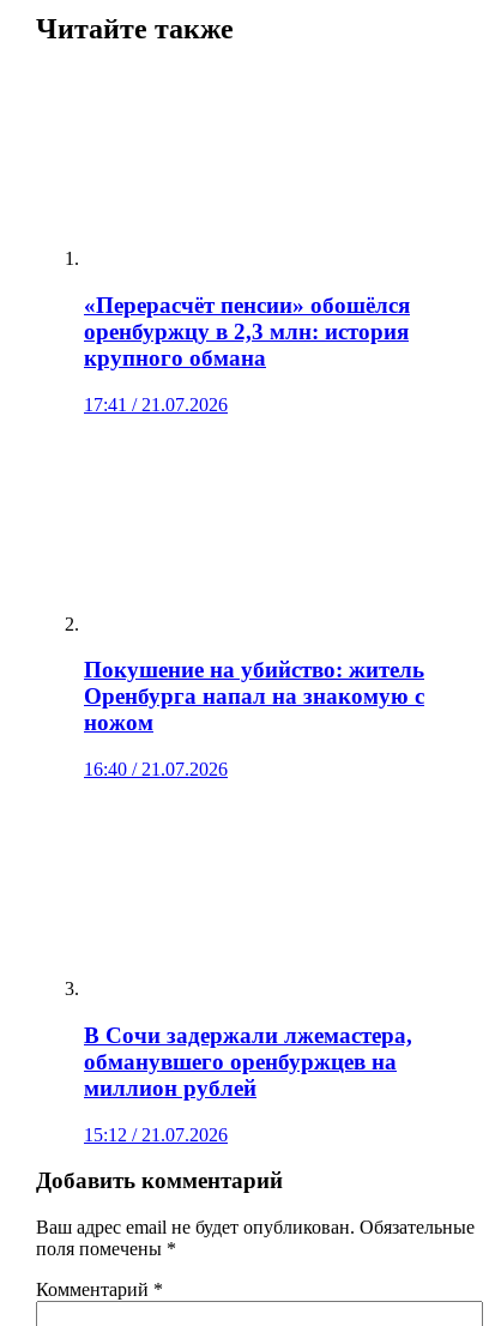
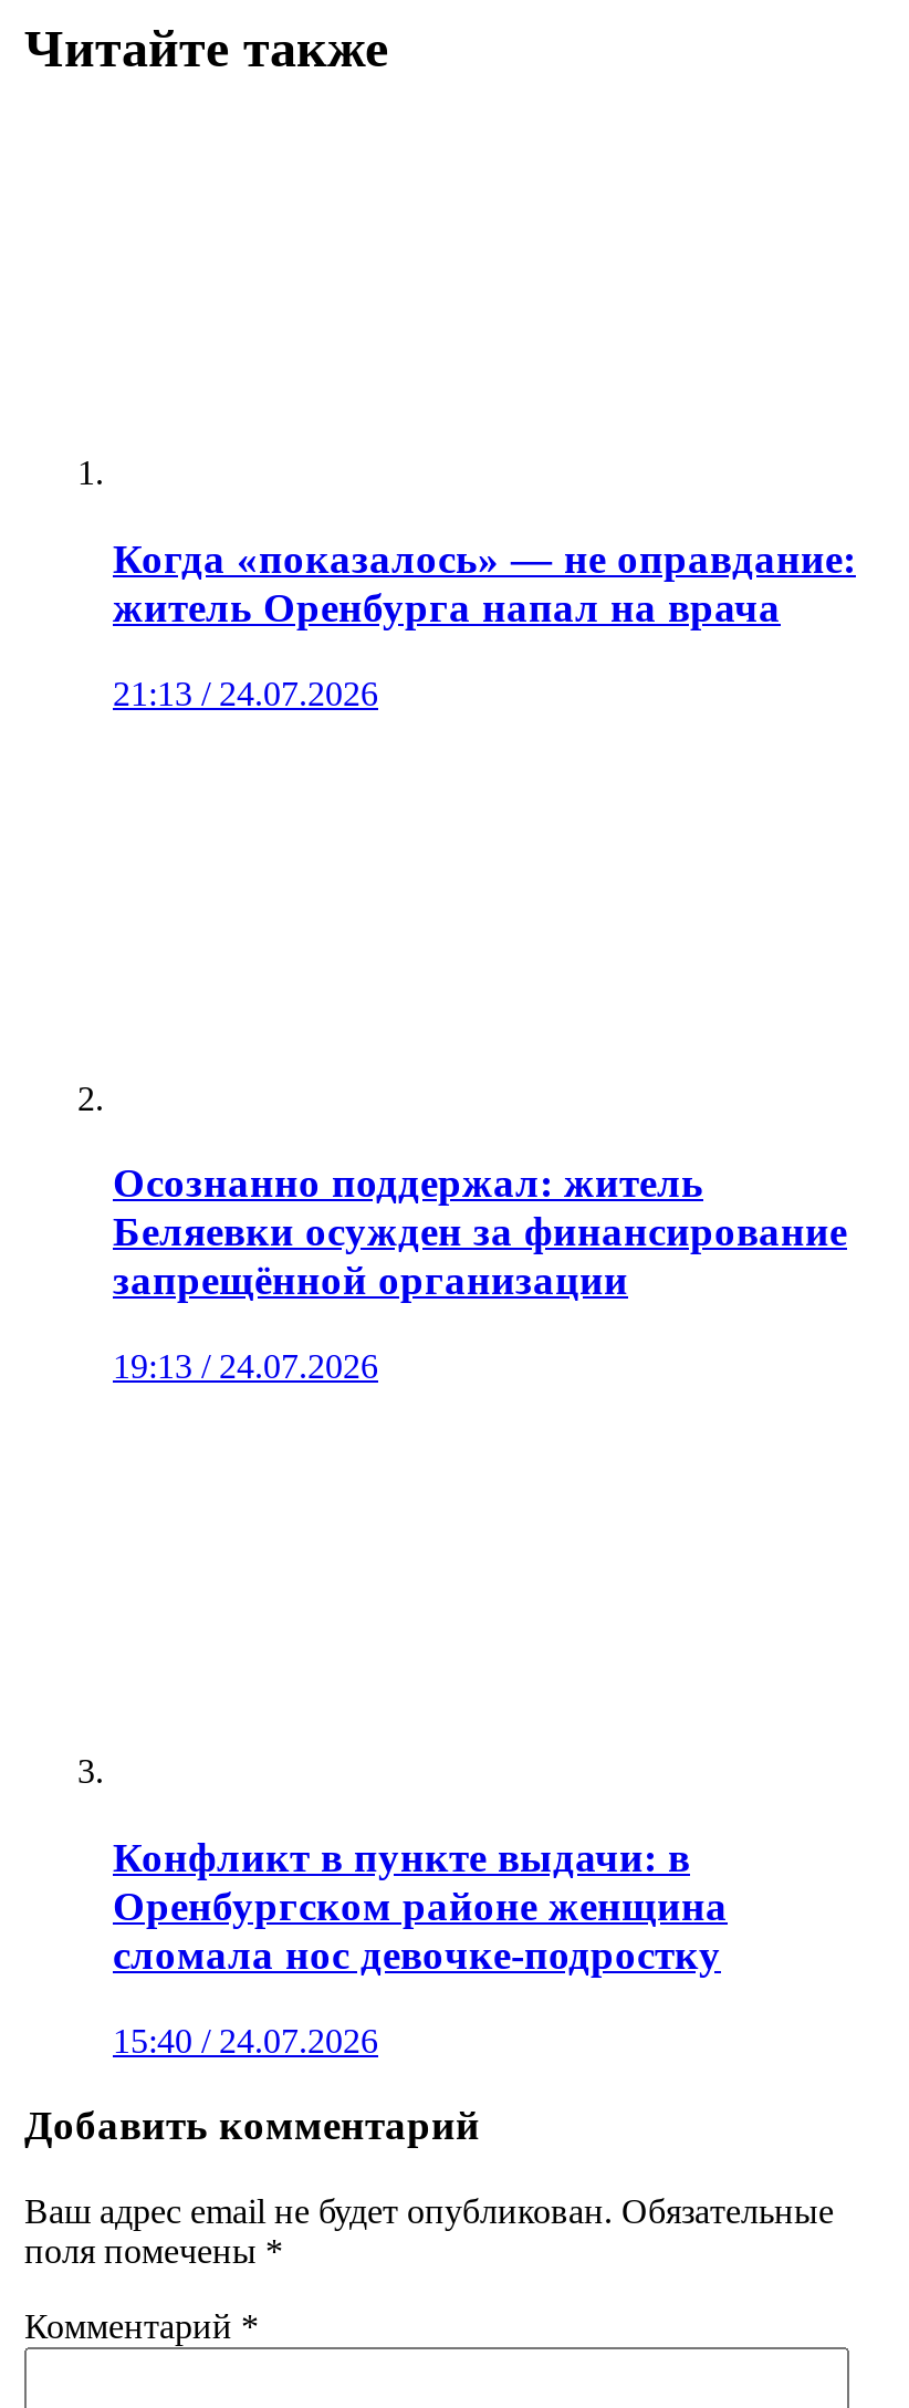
- «Перерасчёт пенсии» обошёлся
- оренбуржцу в 2,3 млн: история
- крупного обмана
+ Когда «показалось» — не оправдание:
+ житель Оренбурга напал на врача

- 17:41 / 21.07.2026
+ 21:13 / 24.07.2026

- Покушение на убийство: житель
- Оренбурга напал на знакомую с
- ножом
+ Осознанно поддержал: житель
+ Беляевки осужден за финансирование
+ запрещённой организации

- 16:40 / 21.07.2026
+ 19:13 / 24.07.2026

- В Сочи задержали лжемастера,
- обманувшего оренбуржцев на
- миллион рублей
+ Конфликт в пункте выдачи: в
+ Оренбургском районе женщина
+ сломала нос девочке‑подростку

- 15:12 / 21.07.2026
+ 15:40 / 24.07.2026
